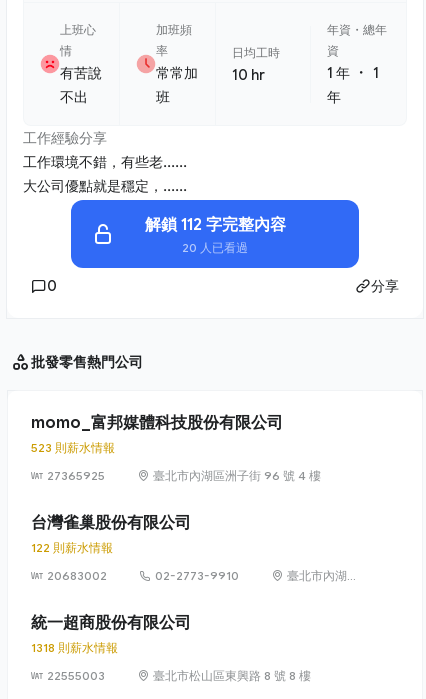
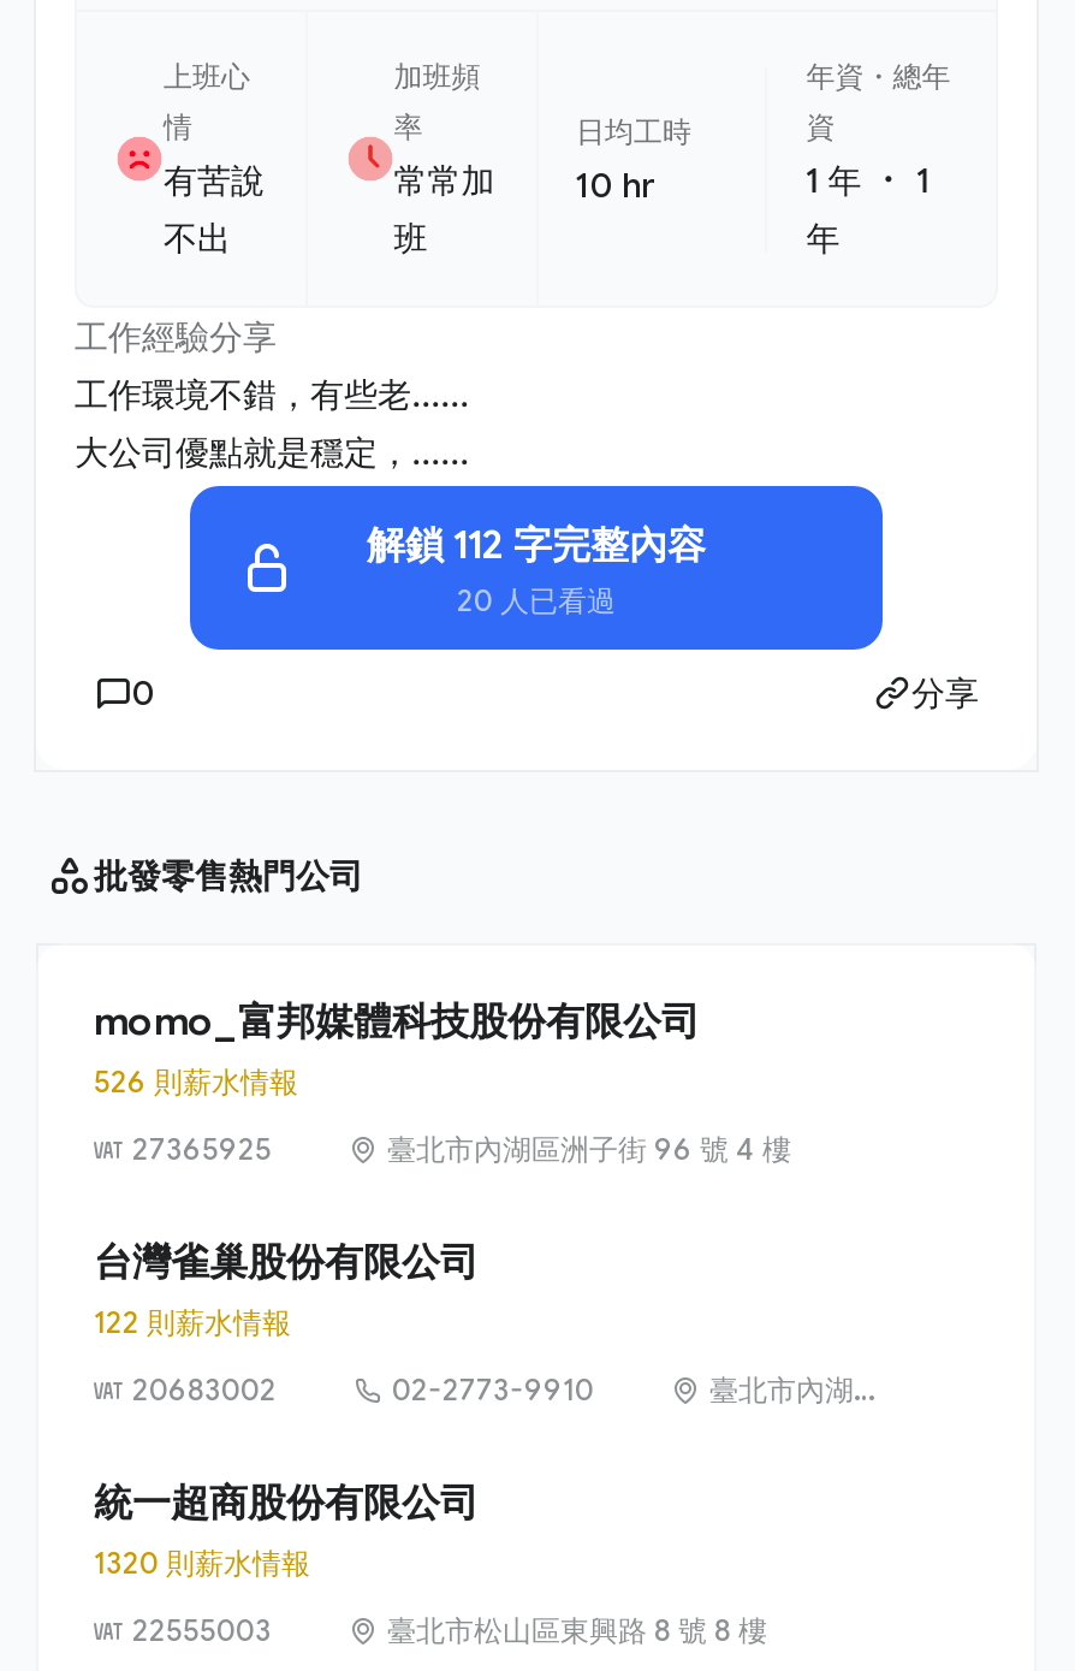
- 523 則薪水情報
+ 526 則薪水情報

- 1318 則薪水情報
+ 1320 則薪水情報
